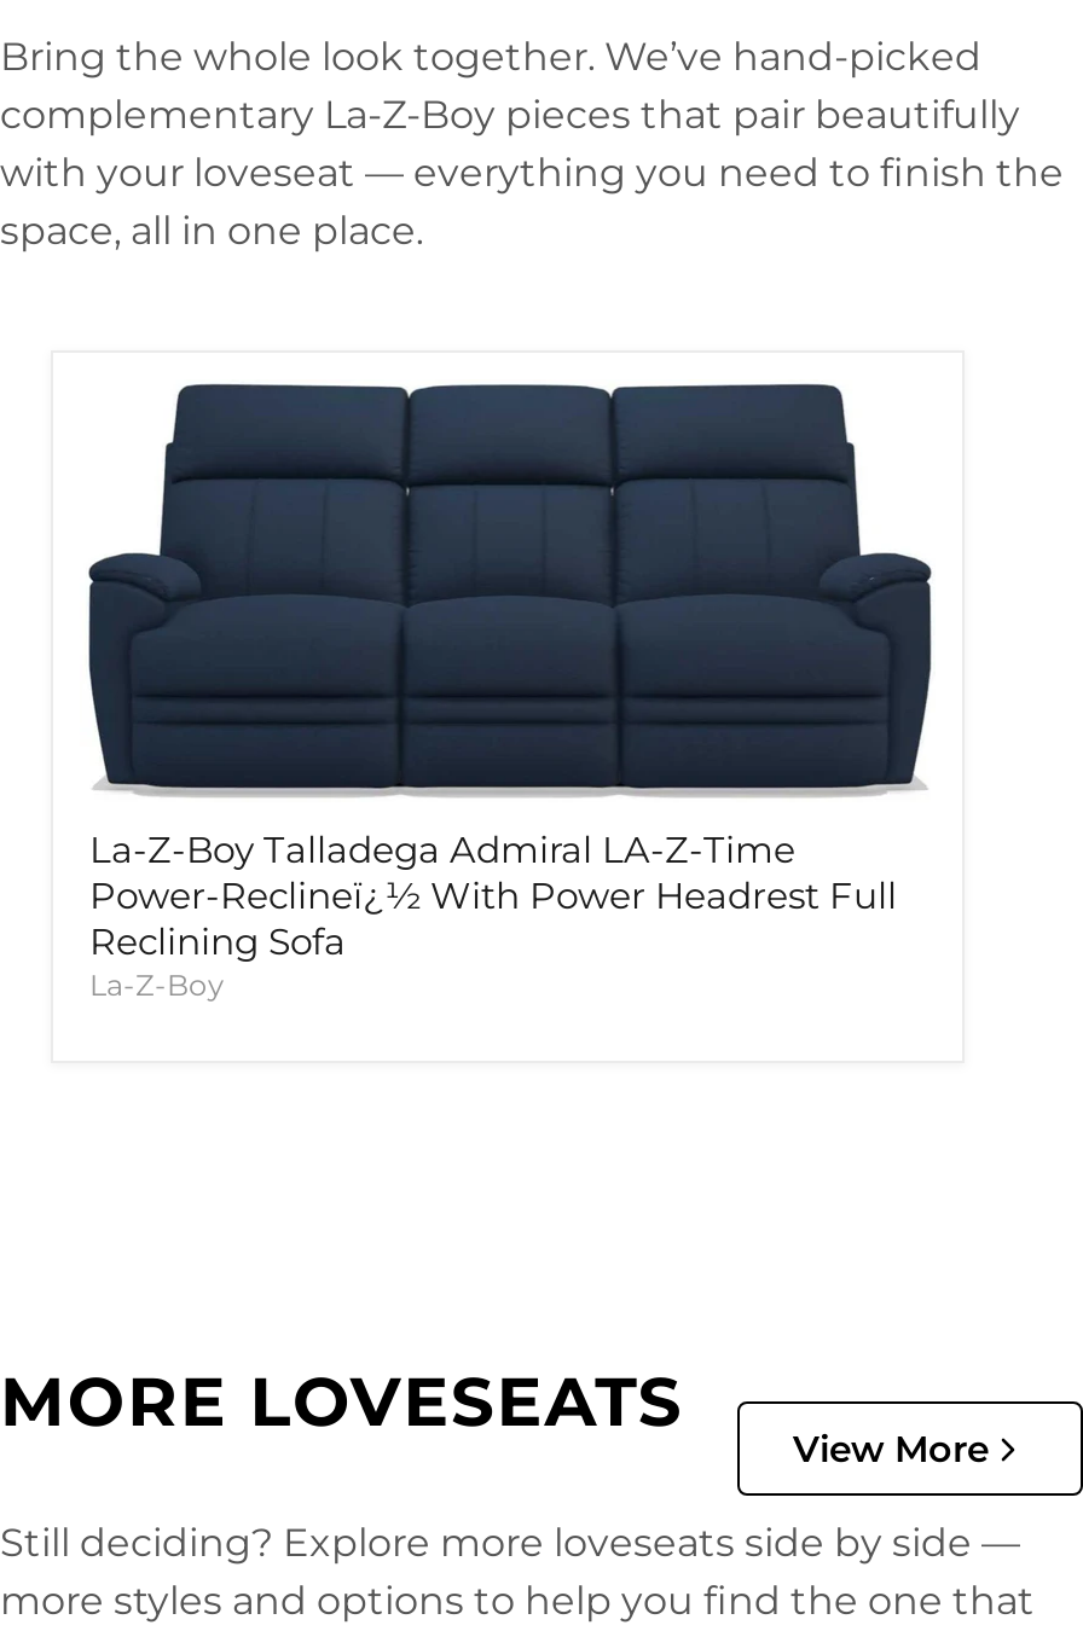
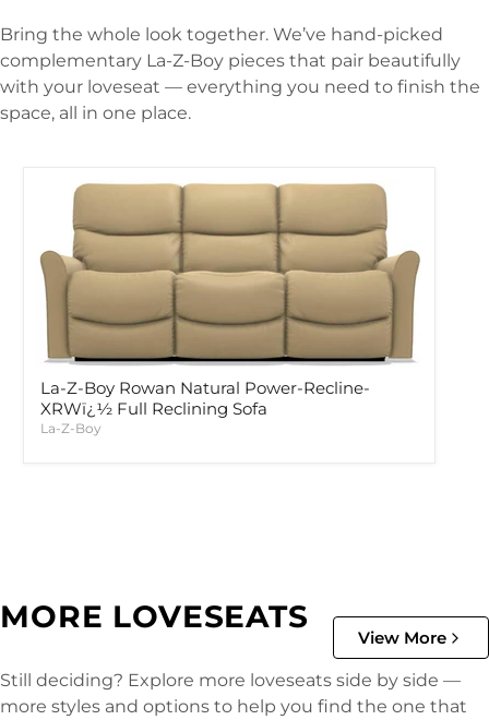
- [image]
- La-Z-Boy Talladega Admiral LA-Z-Time
- Power-Reclineï¿½ With Power Headrest Full
- Reclining Sofa
+ [image]
+ La-Z-Boy Rowan Natural Power-Recline-
+ XRWï¿½ Full Reclining Sofa
